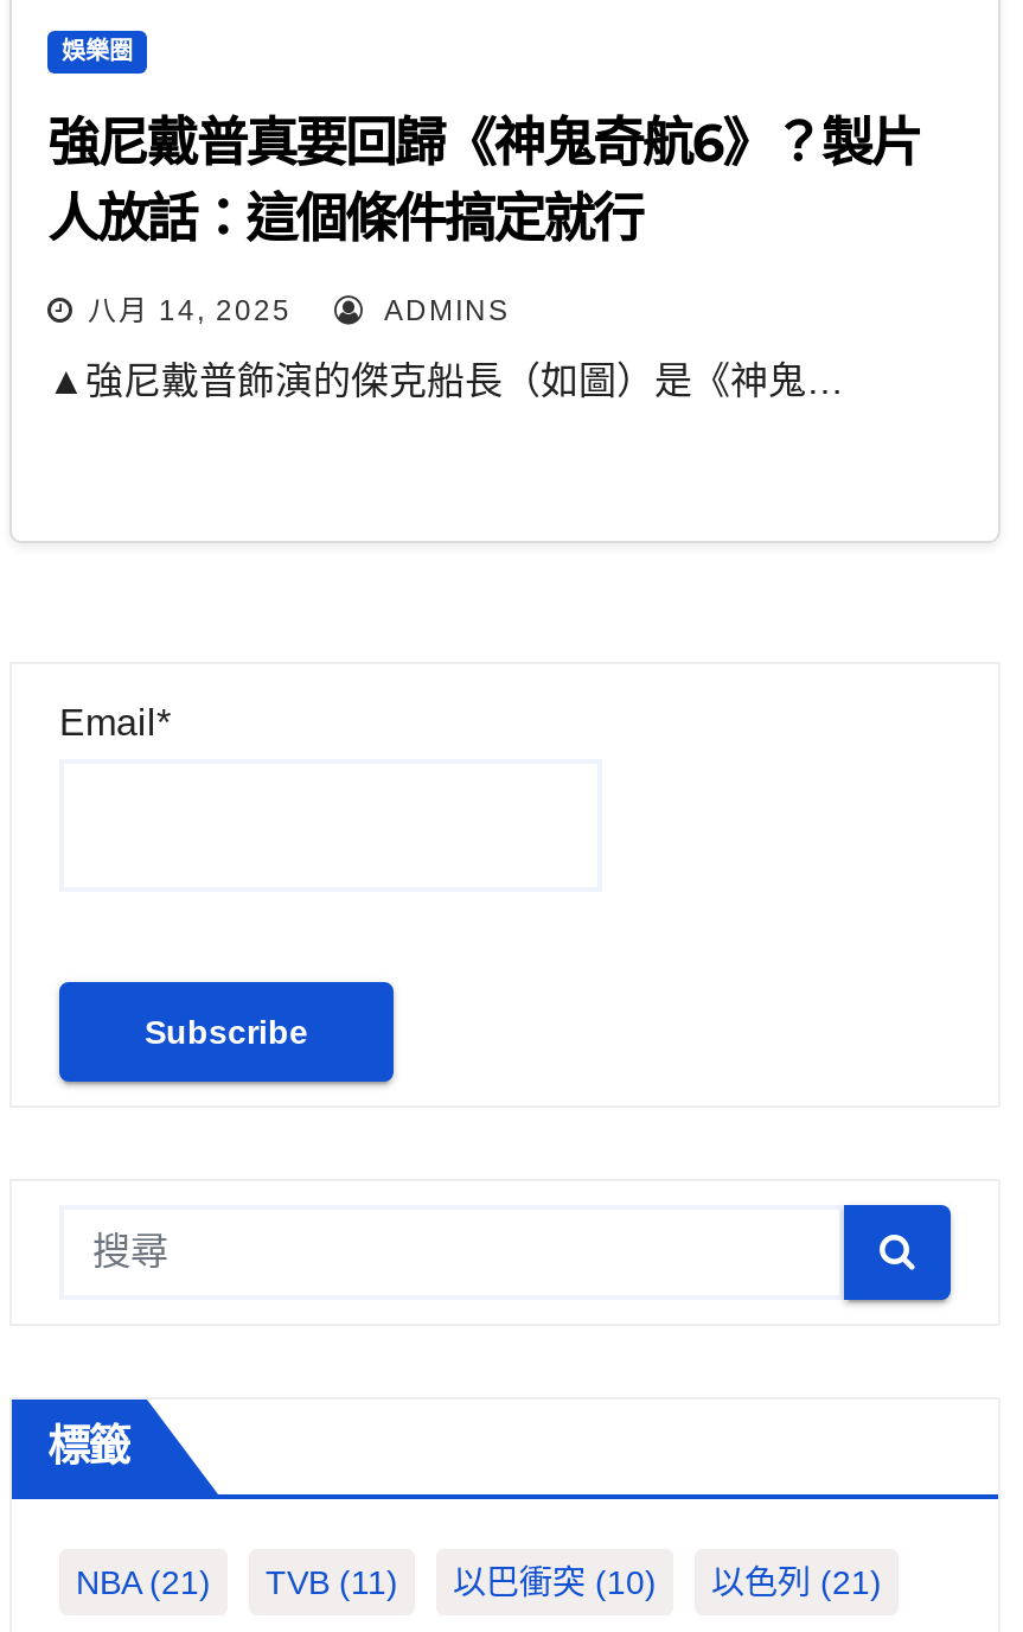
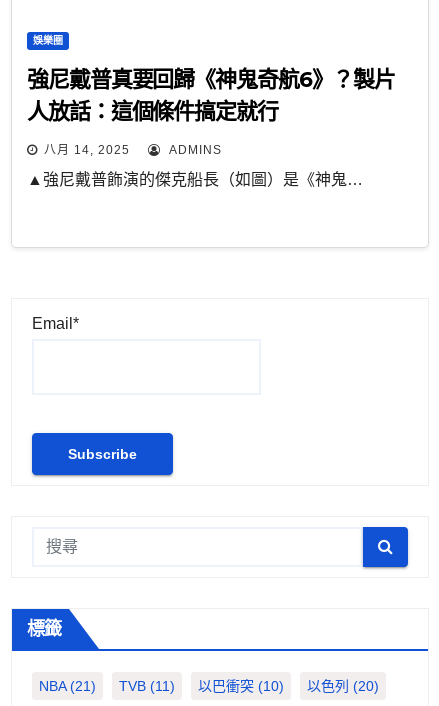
- NBA (21) TVB (11) 以巴衝突(10) 以色列(21)
+ NBA (21) TVB (11) 以巴衝突(10) 以色列(20)
